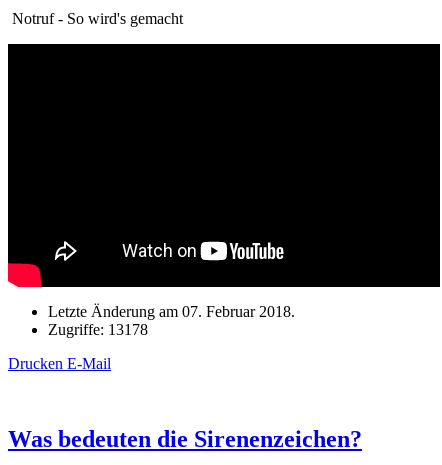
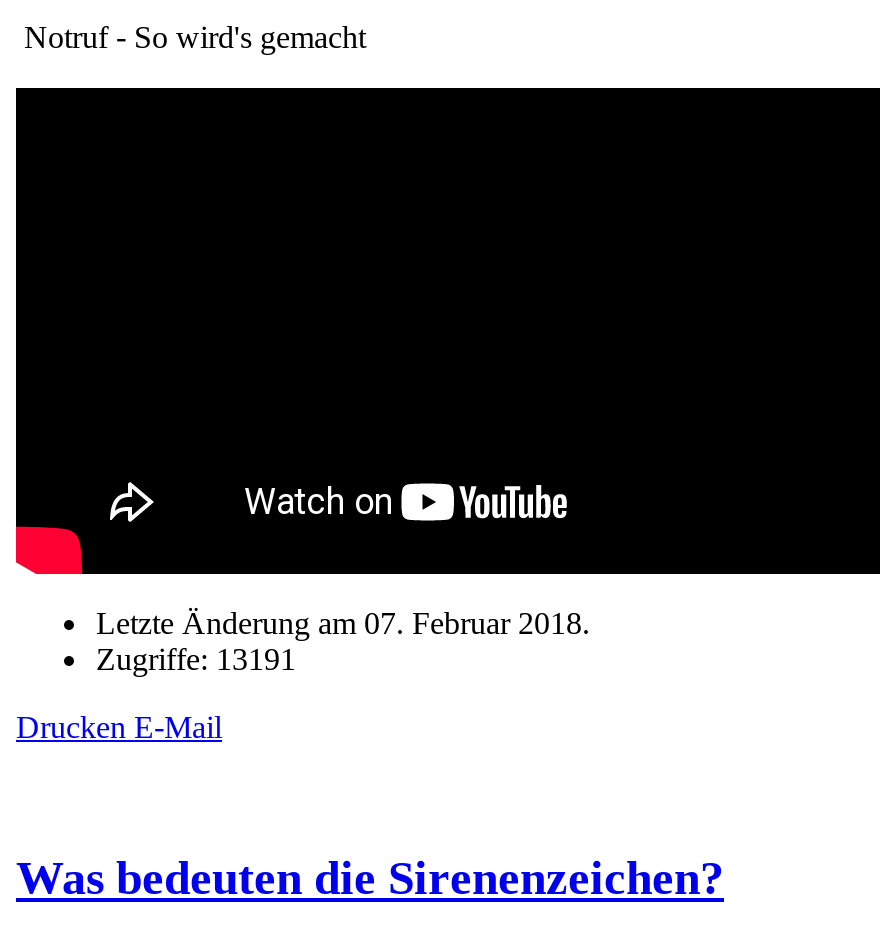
- Zugriffe: 13178
+ Zugriffe: 13191
